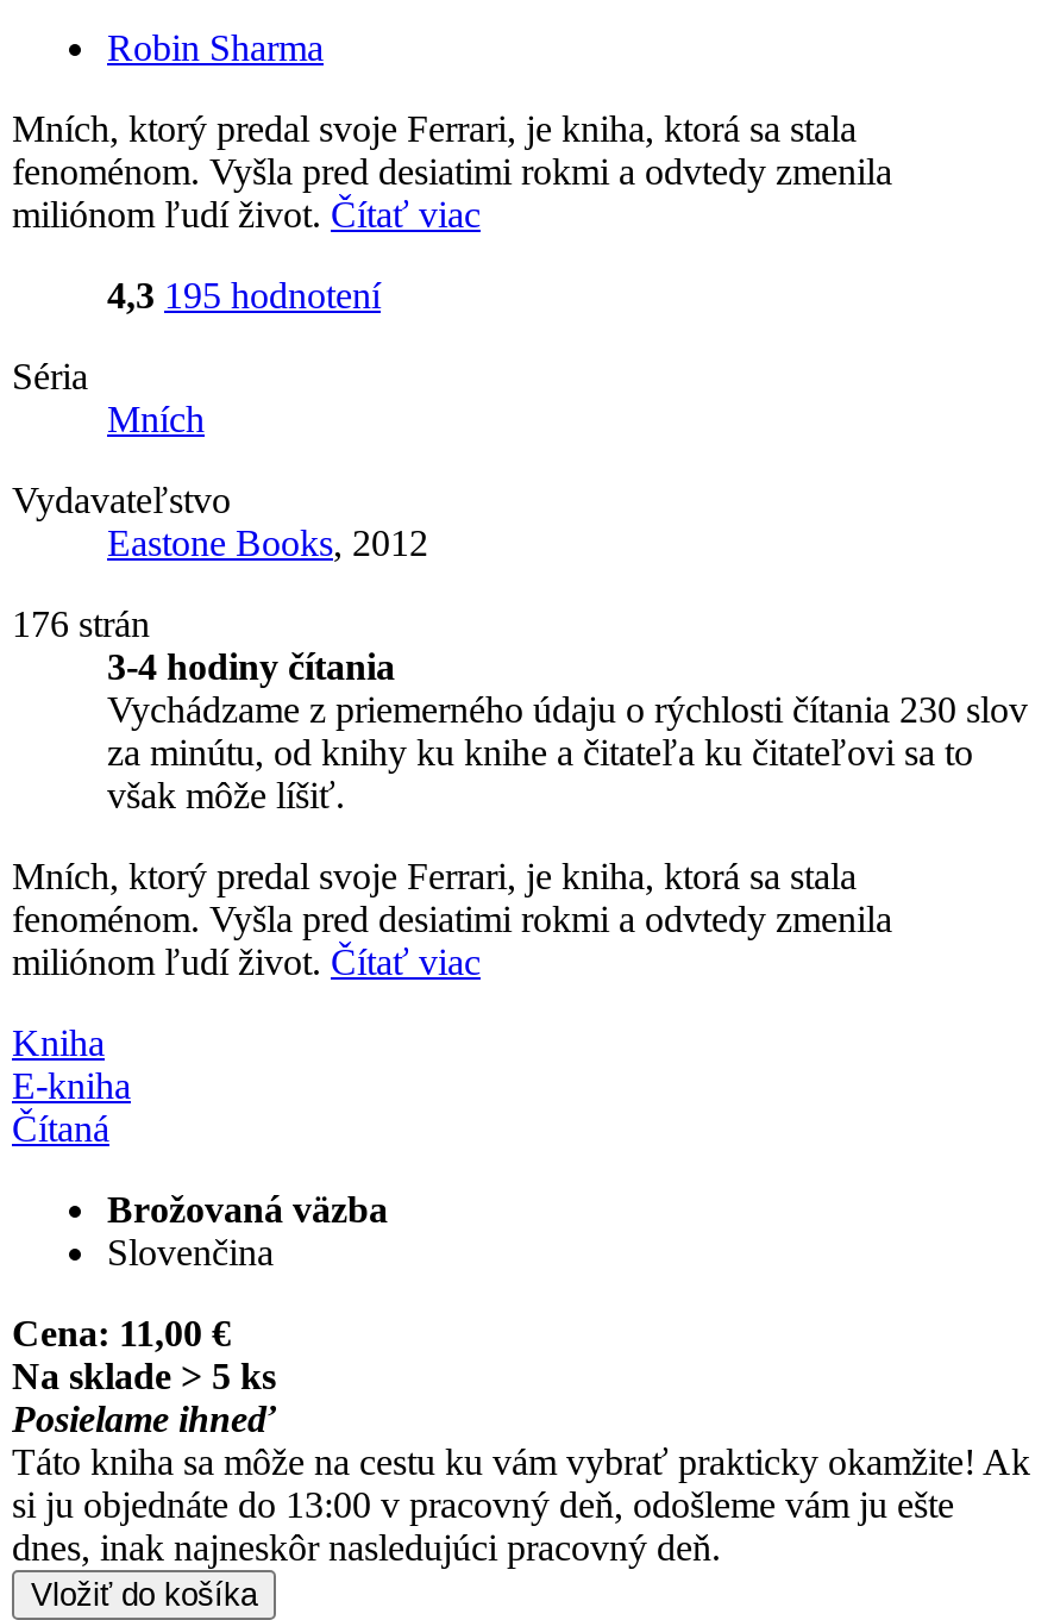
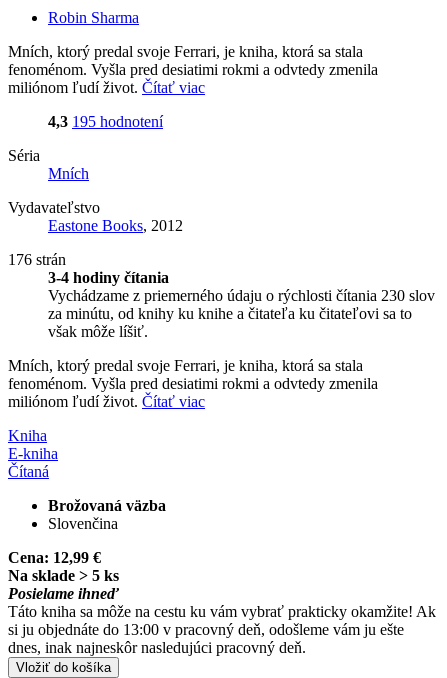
- Cena: 11,00 €
+ Cena: 12,99 €
